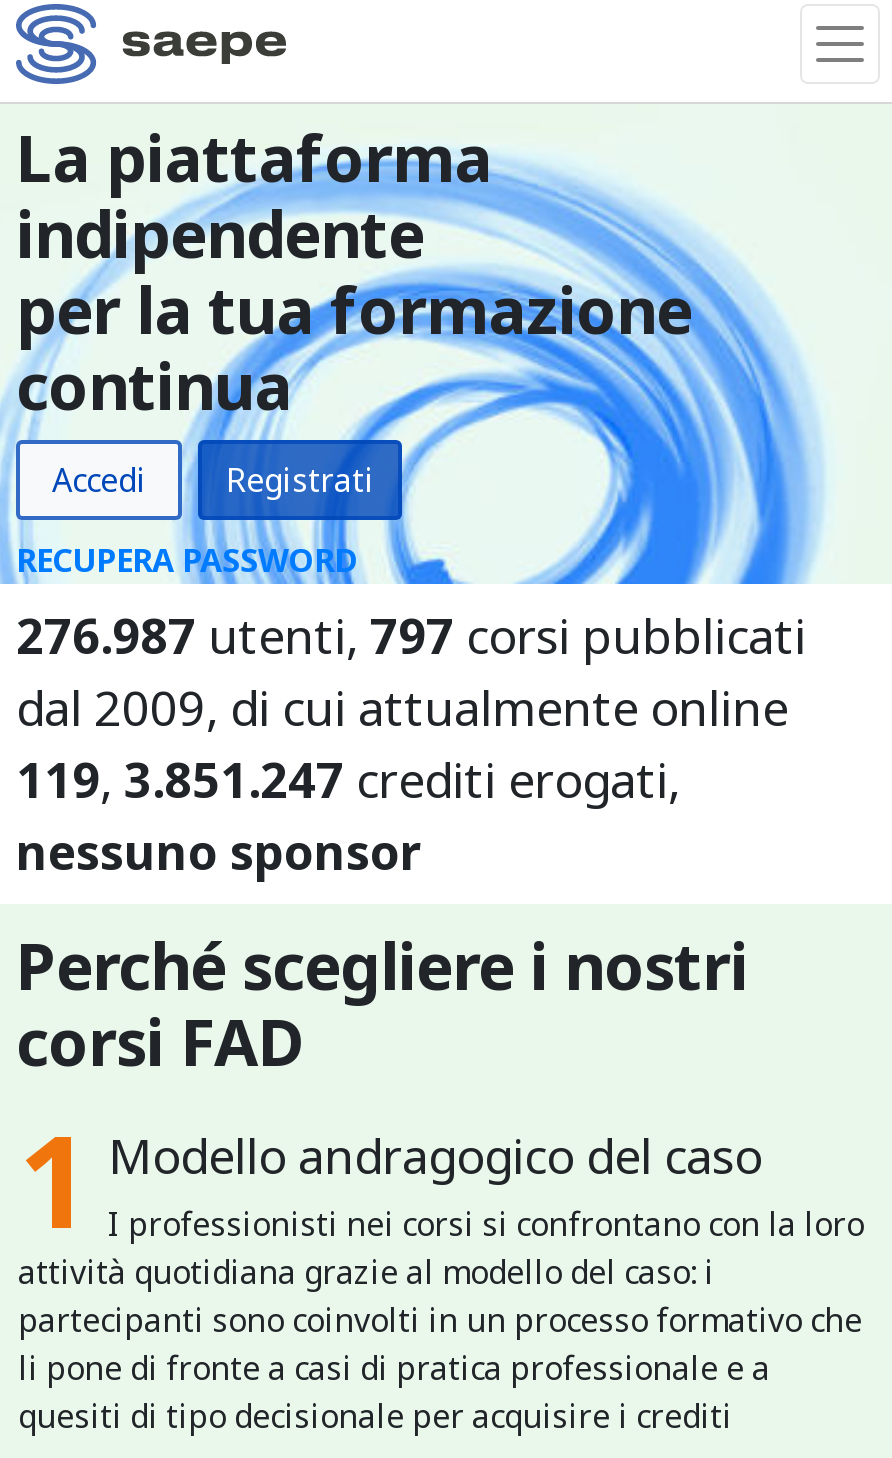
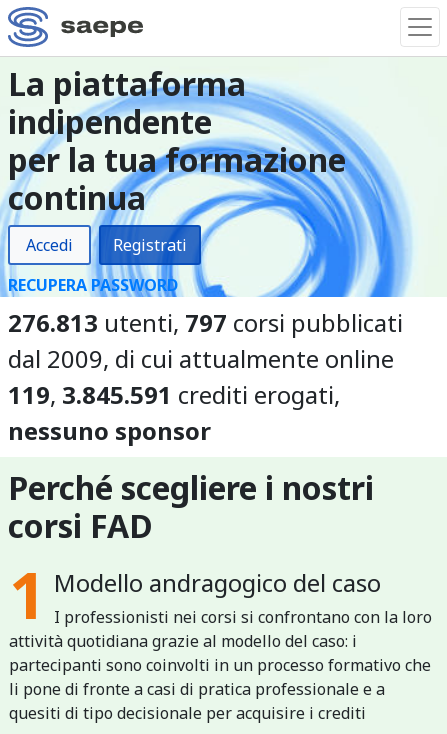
- 276.987 utenti, 797 corsi pubblicati
+ 276.813 utenti, 797 corsi pubblicati

- 119, 3.851.247 crediti erogati,
+ 119, 3.845.591 crediti erogati,
